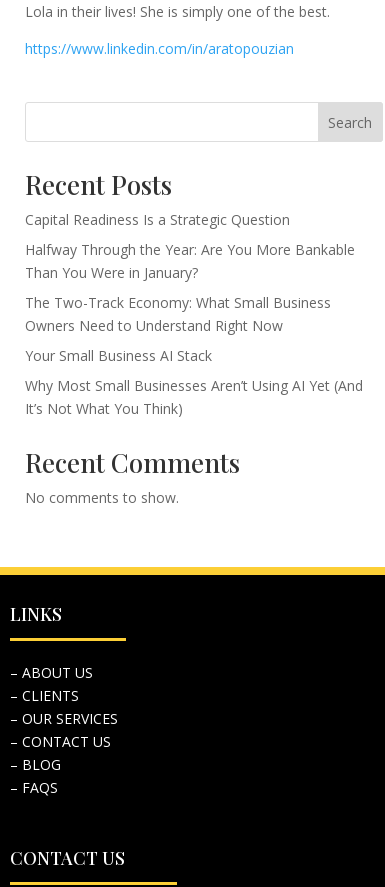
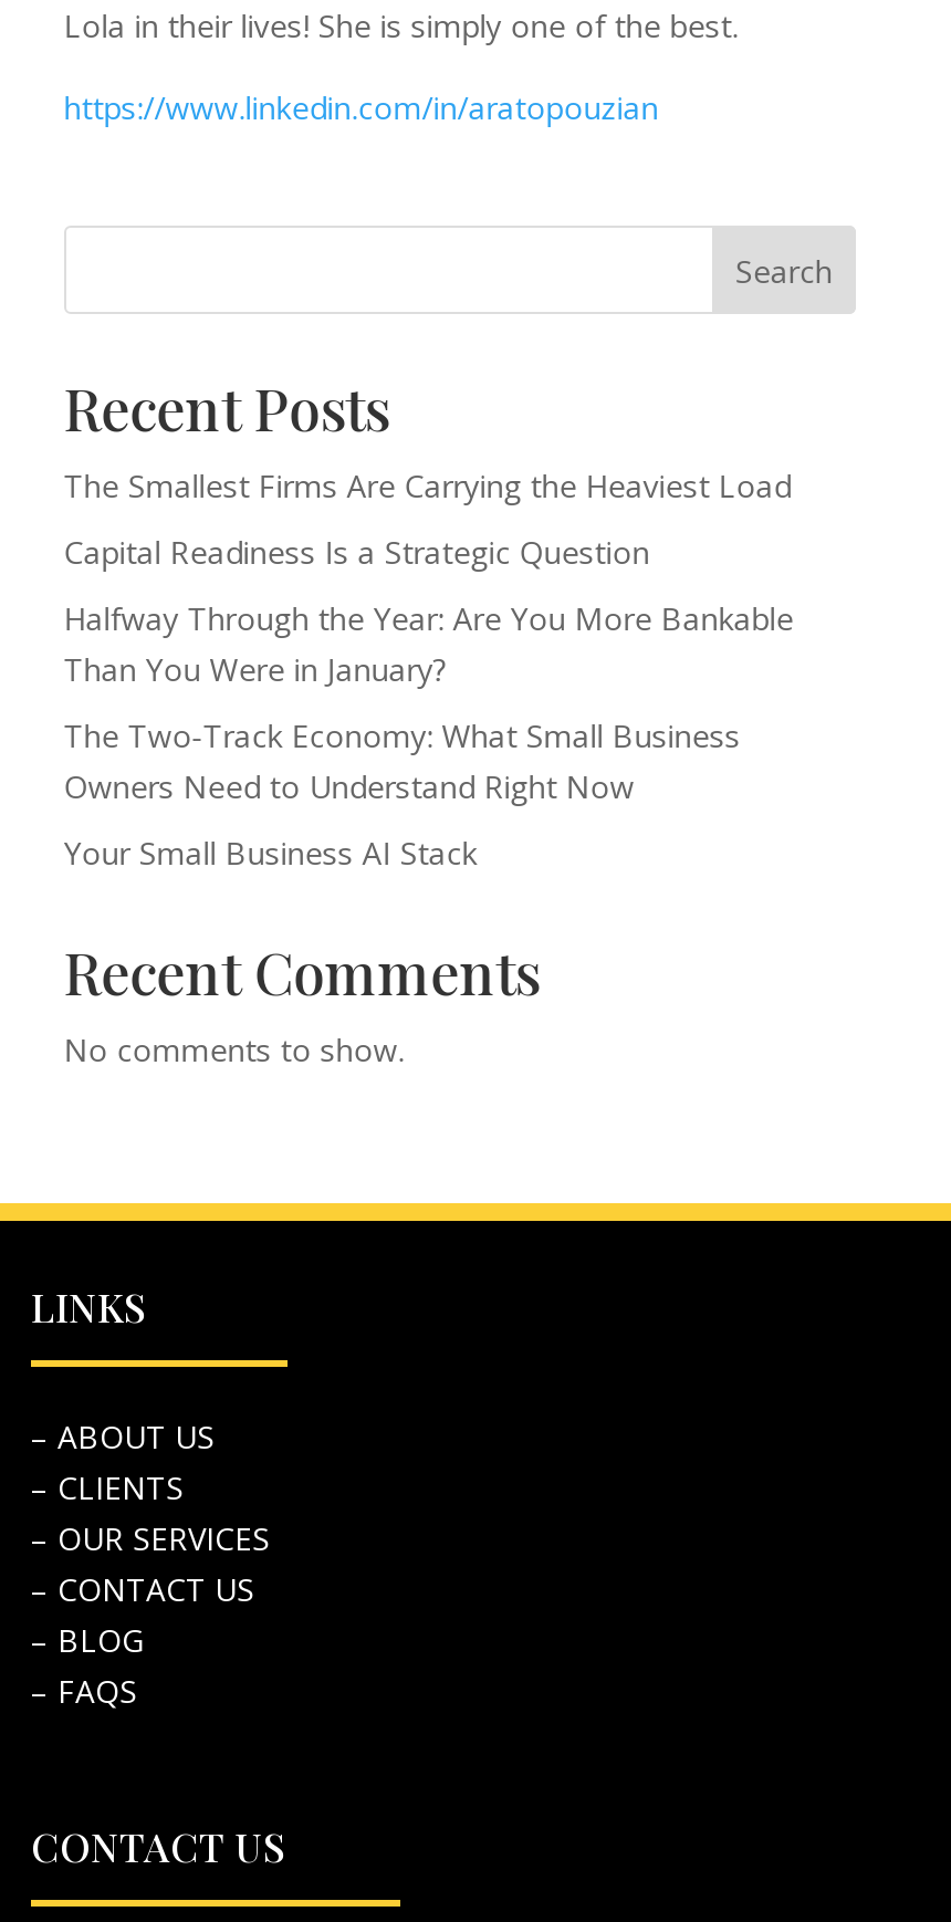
+ The Smallest Firms Are Carrying the Heaviest Load

moved down: Capital Readiness Is a Strategic Question | Halfway Through the Year: Are You More Bankable | Than You Were in January? | The Two-Track Economy: What Small Business | Owners Need to Understand Right Now | Your Small Business AI Stack

- Why Most Small Businesses Aren’t Using AI Yet (And
- It’s Not What You Think)
